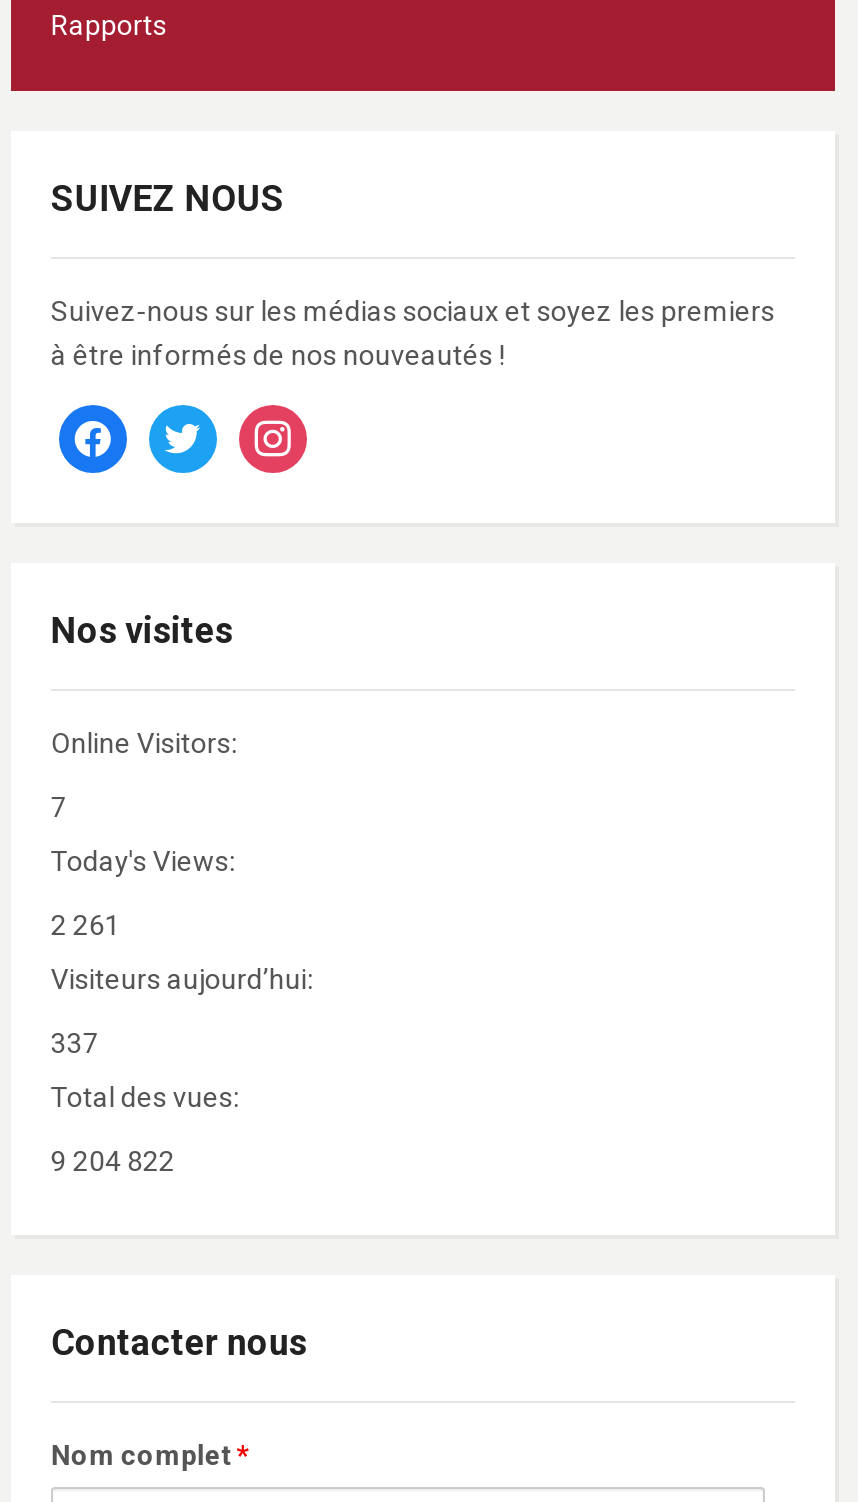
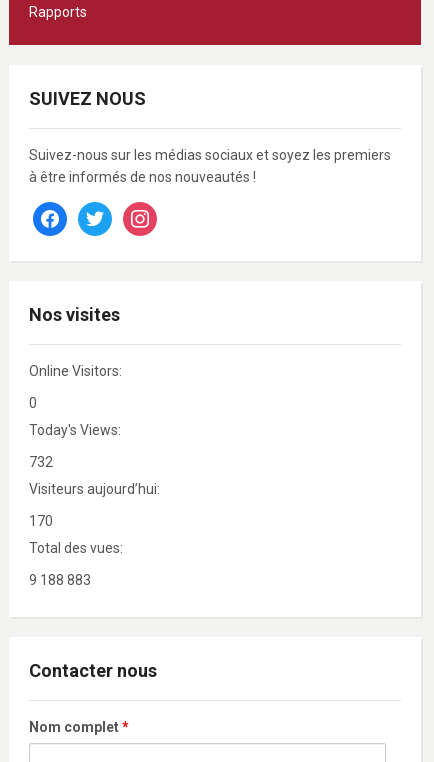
- 7
+ 0

- 2 261
+ 732

- 337
+ 170

- 9 204 822
+ 9 188 883
